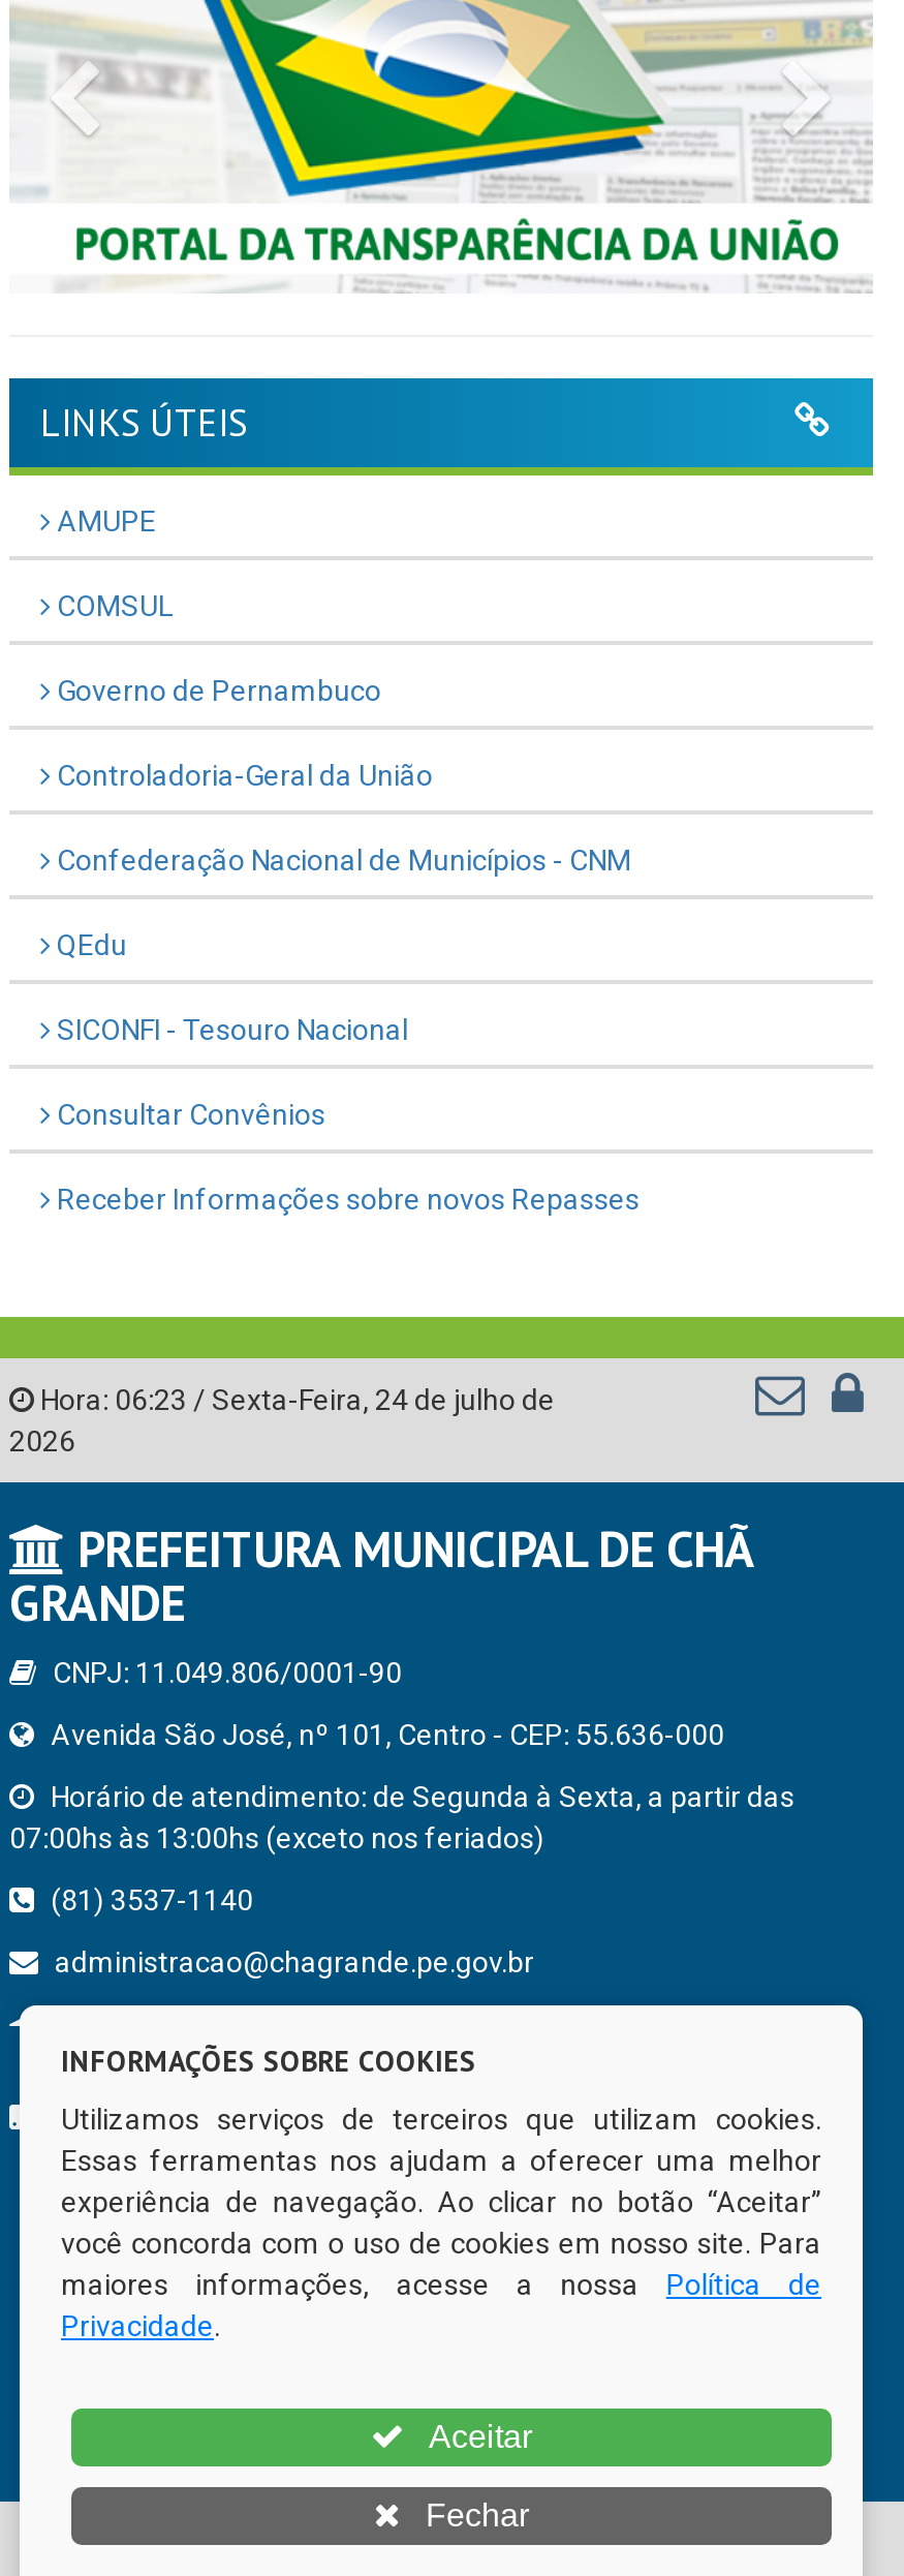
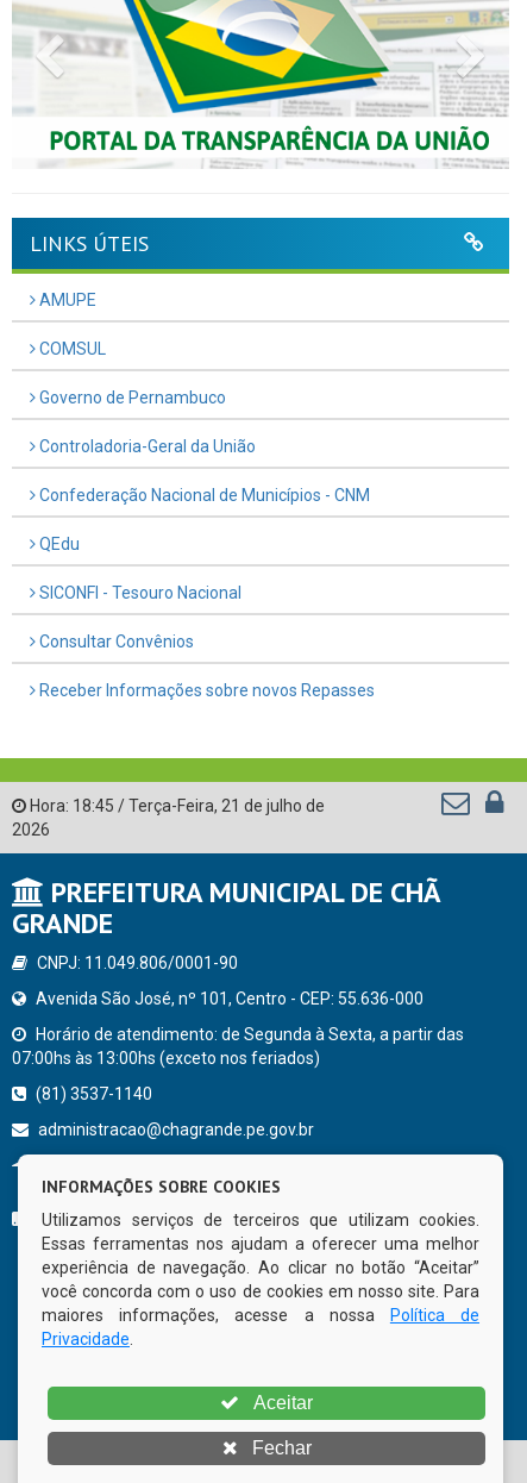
- Hora: 06:23 / Sexta-Feira, 24 de julho de
+ Hora: 18:45 / Terça-Feira, 21 de julho de
